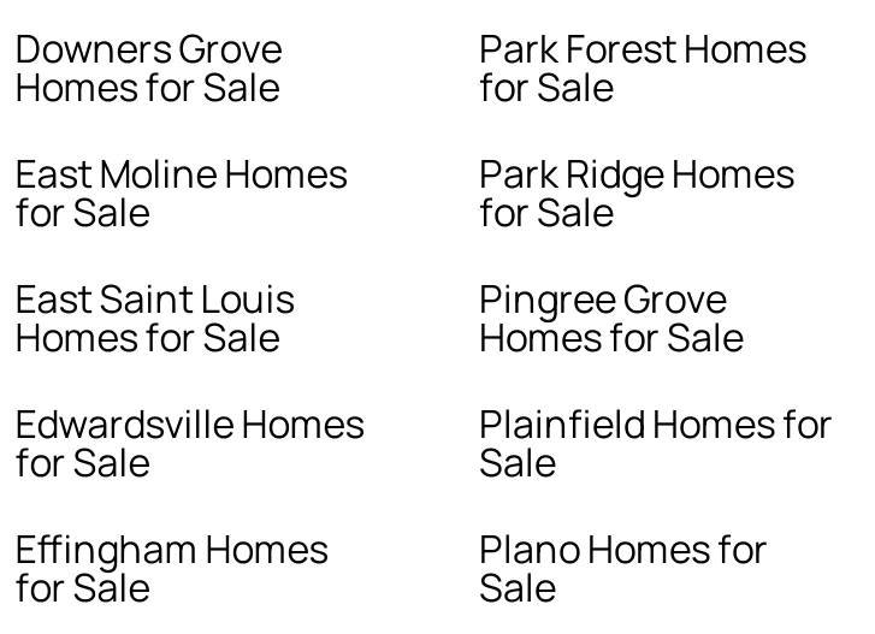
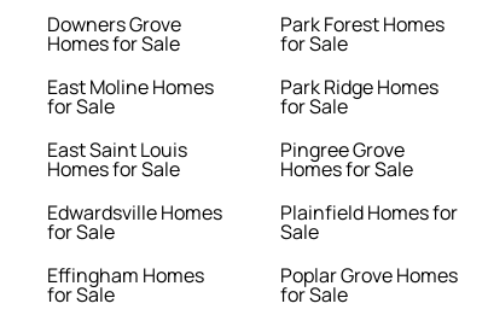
- Plano Homes for
- Sale
+ Poplar Grove Homes
+ for Sale
